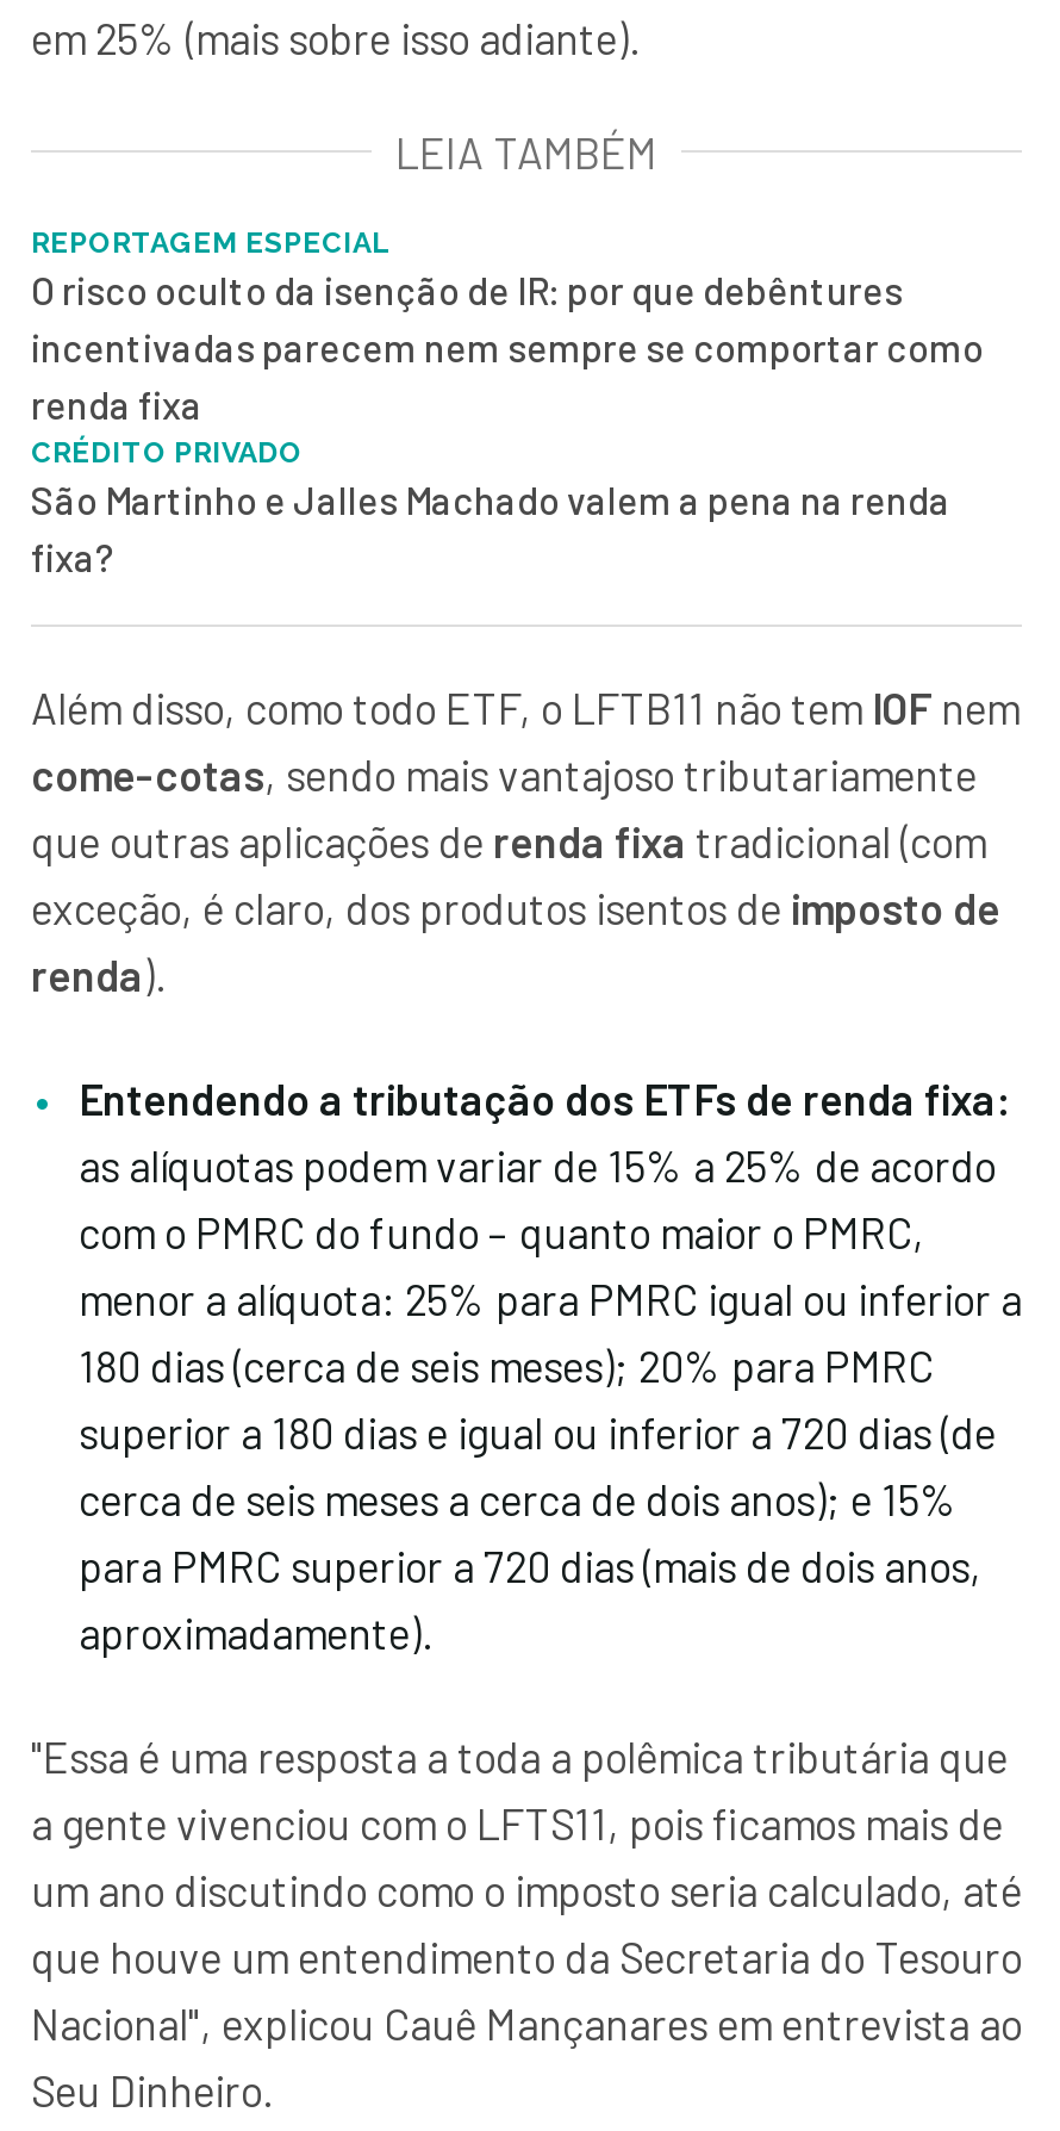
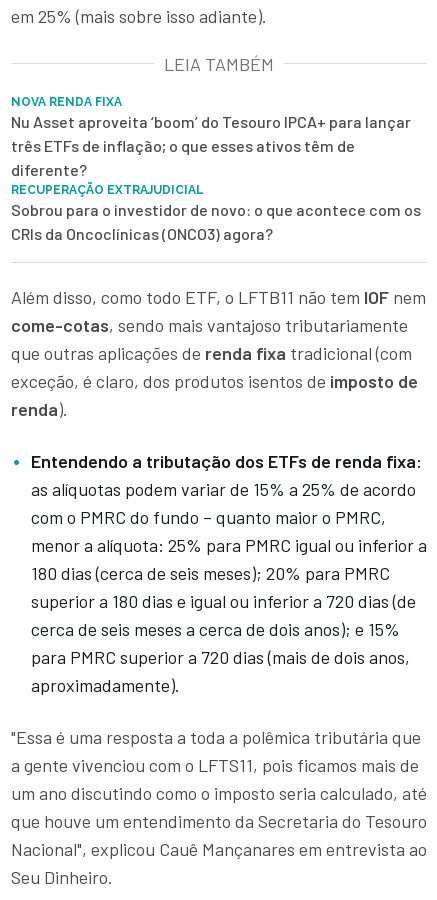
- REPORTAGEM ESPECIAL
- O risco oculto da isenção de IR: por que debêntures
- incentivadas parecem nem sempre se comportar como
- renda fixa
- CRÉDITO PRIVADO
- São Martinho e Jalles Machado valem a pena na renda
- fixa?
+ NOVA RENDA FIXA
+ Nu Asset aproveita ‘boom’ do Tesouro IPCA+ para lançar
+ três ETFs de inflação; o que esses ativos têm de
+ diferente?
+ RECUPERAÇÃO EXTRAJUDICIAL
+ Sobrou para o investidor de novo: o que acontece com os
+ CRIs da Oncoclínicas (ONCO3) agora?
